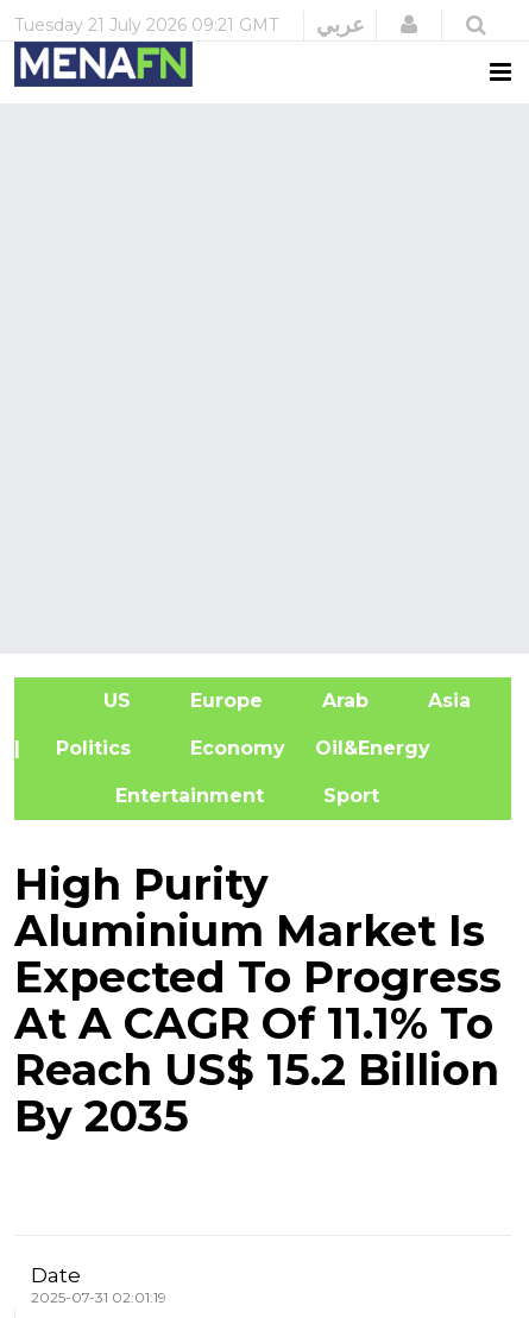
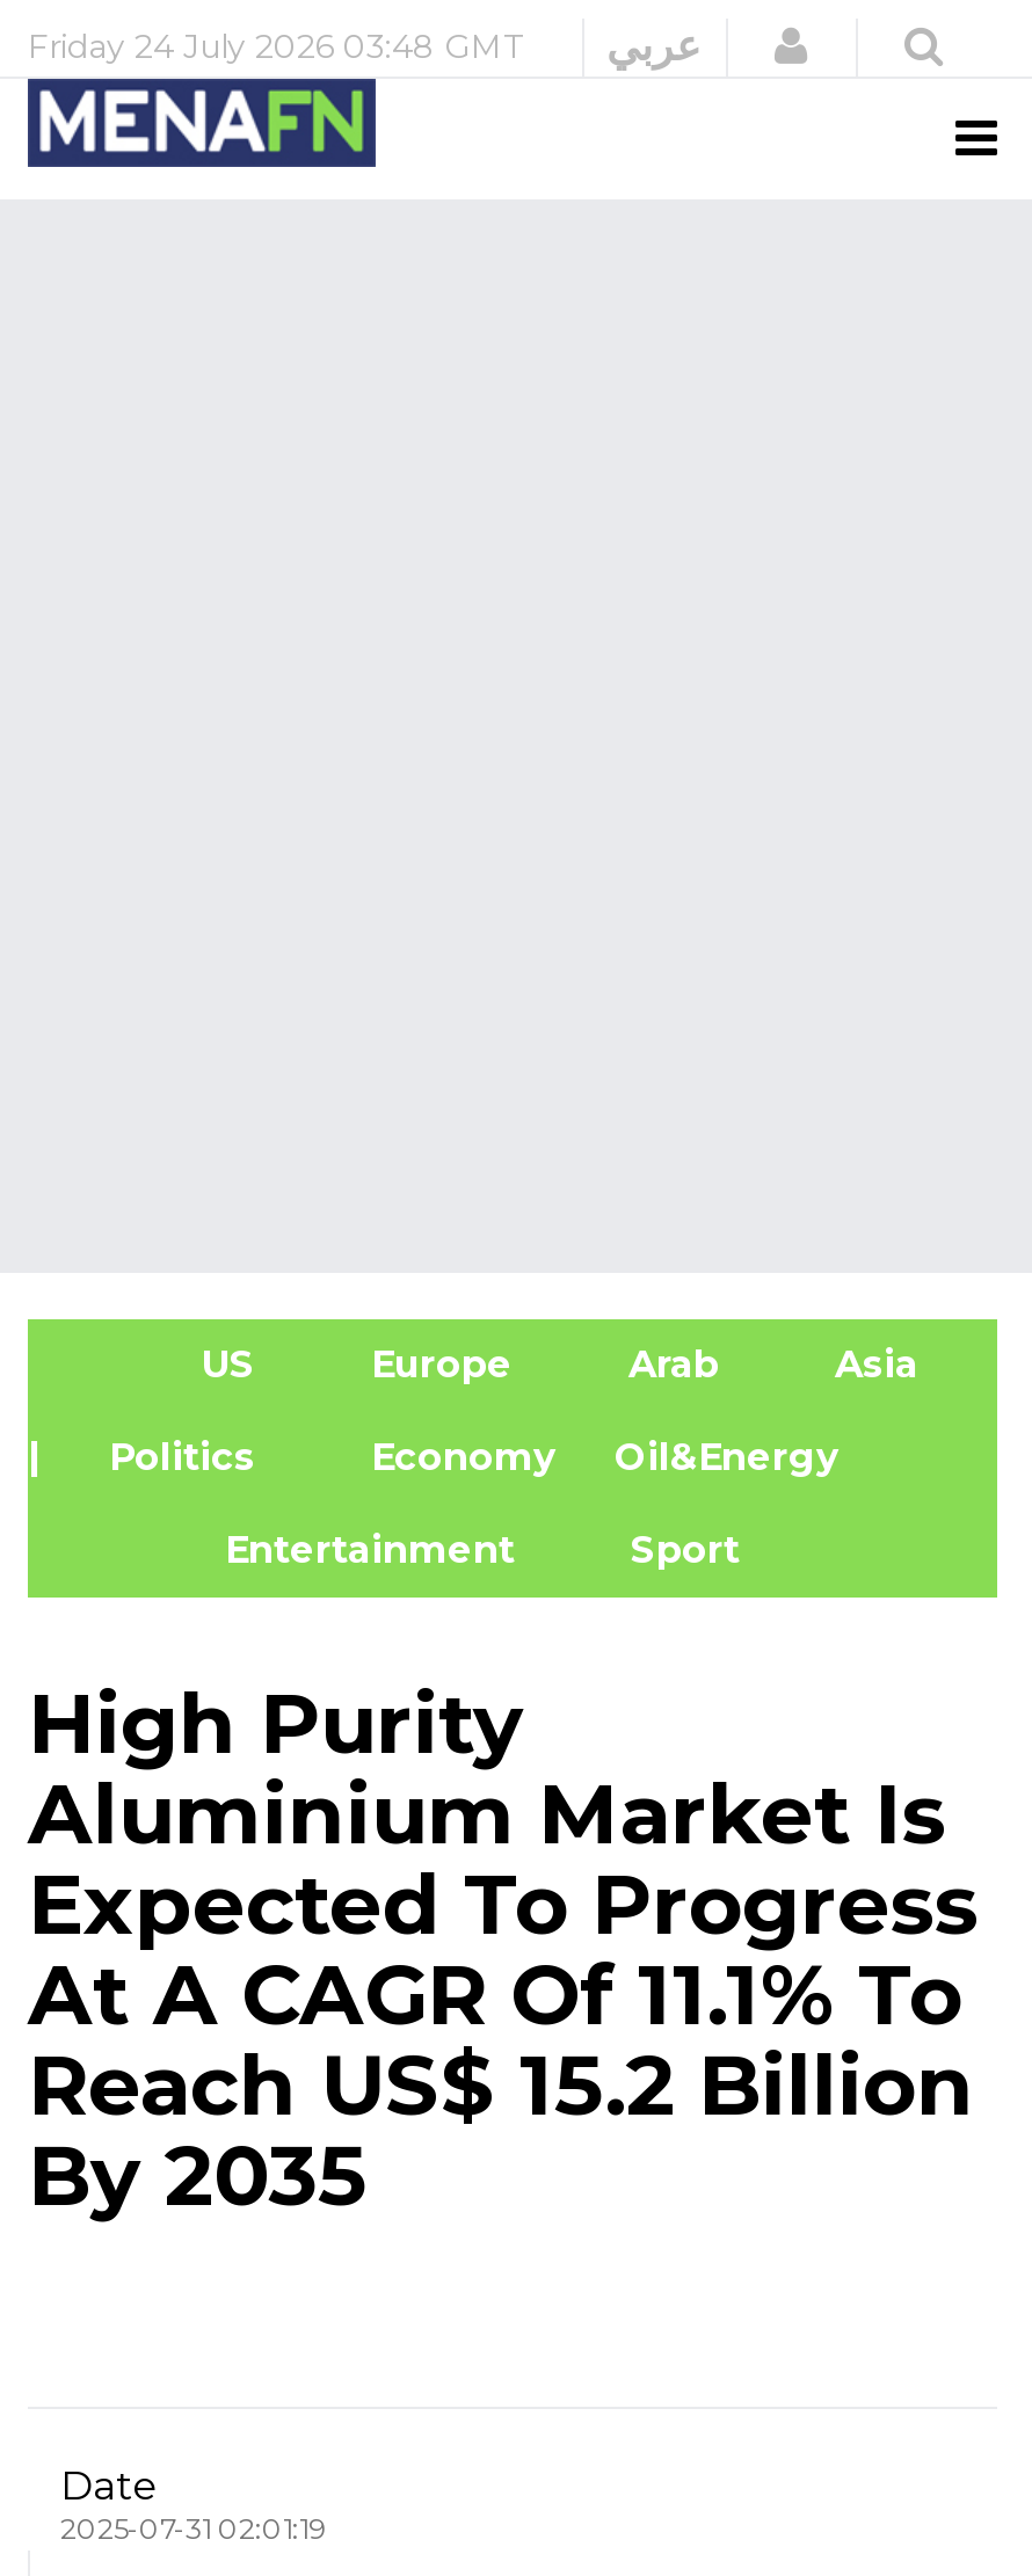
- Tuesday 21 July 2026 09:21 GMT
+ Friday 24 July 2026 03:48 GMT
